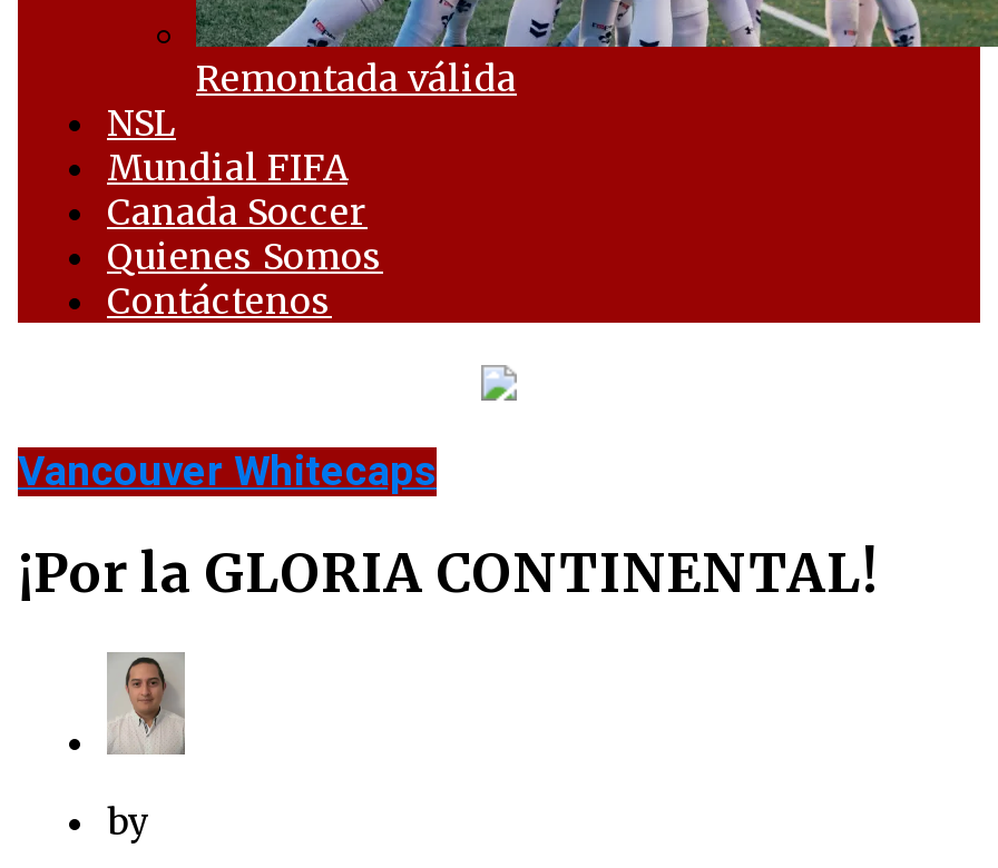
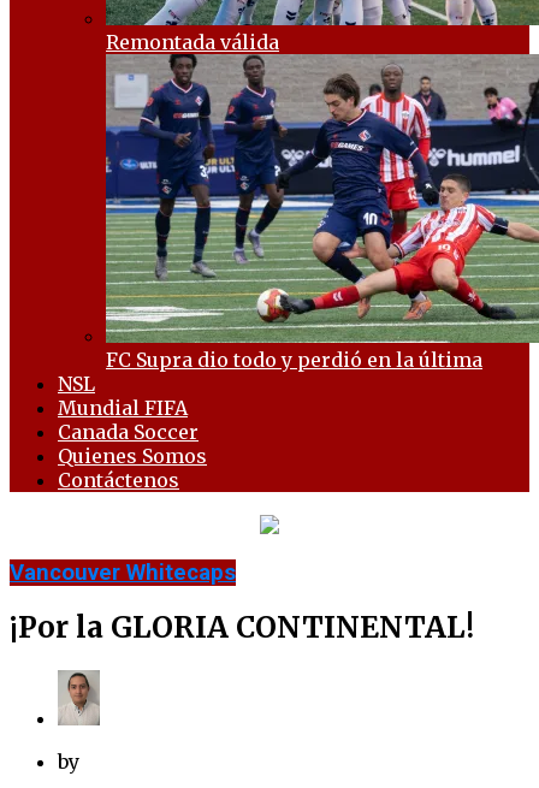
+ [image]
+ FC Supra dio todo y perdió en la última
